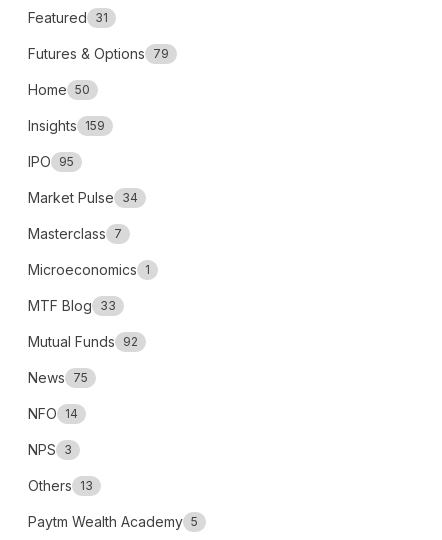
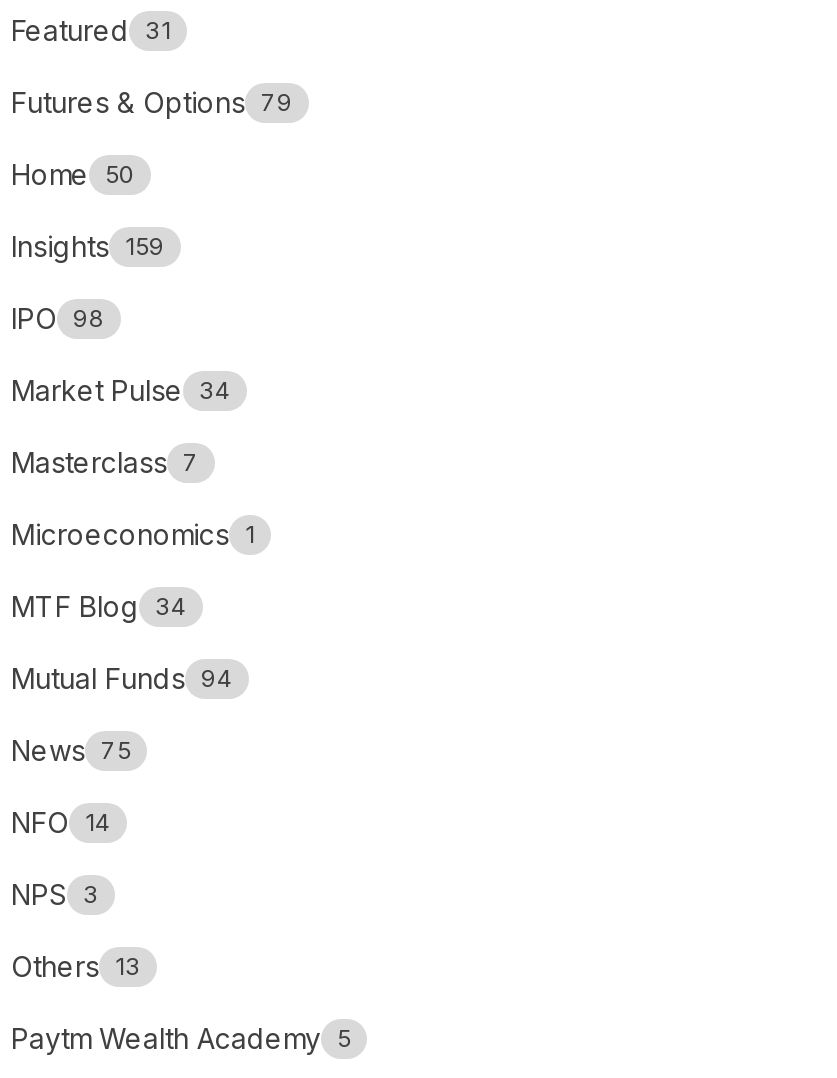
- IPO 95
+ IPO 98

- MTF Blog 33
+ MTF Blog 34

- Mutual Funds 92
+ Mutual Funds 94
